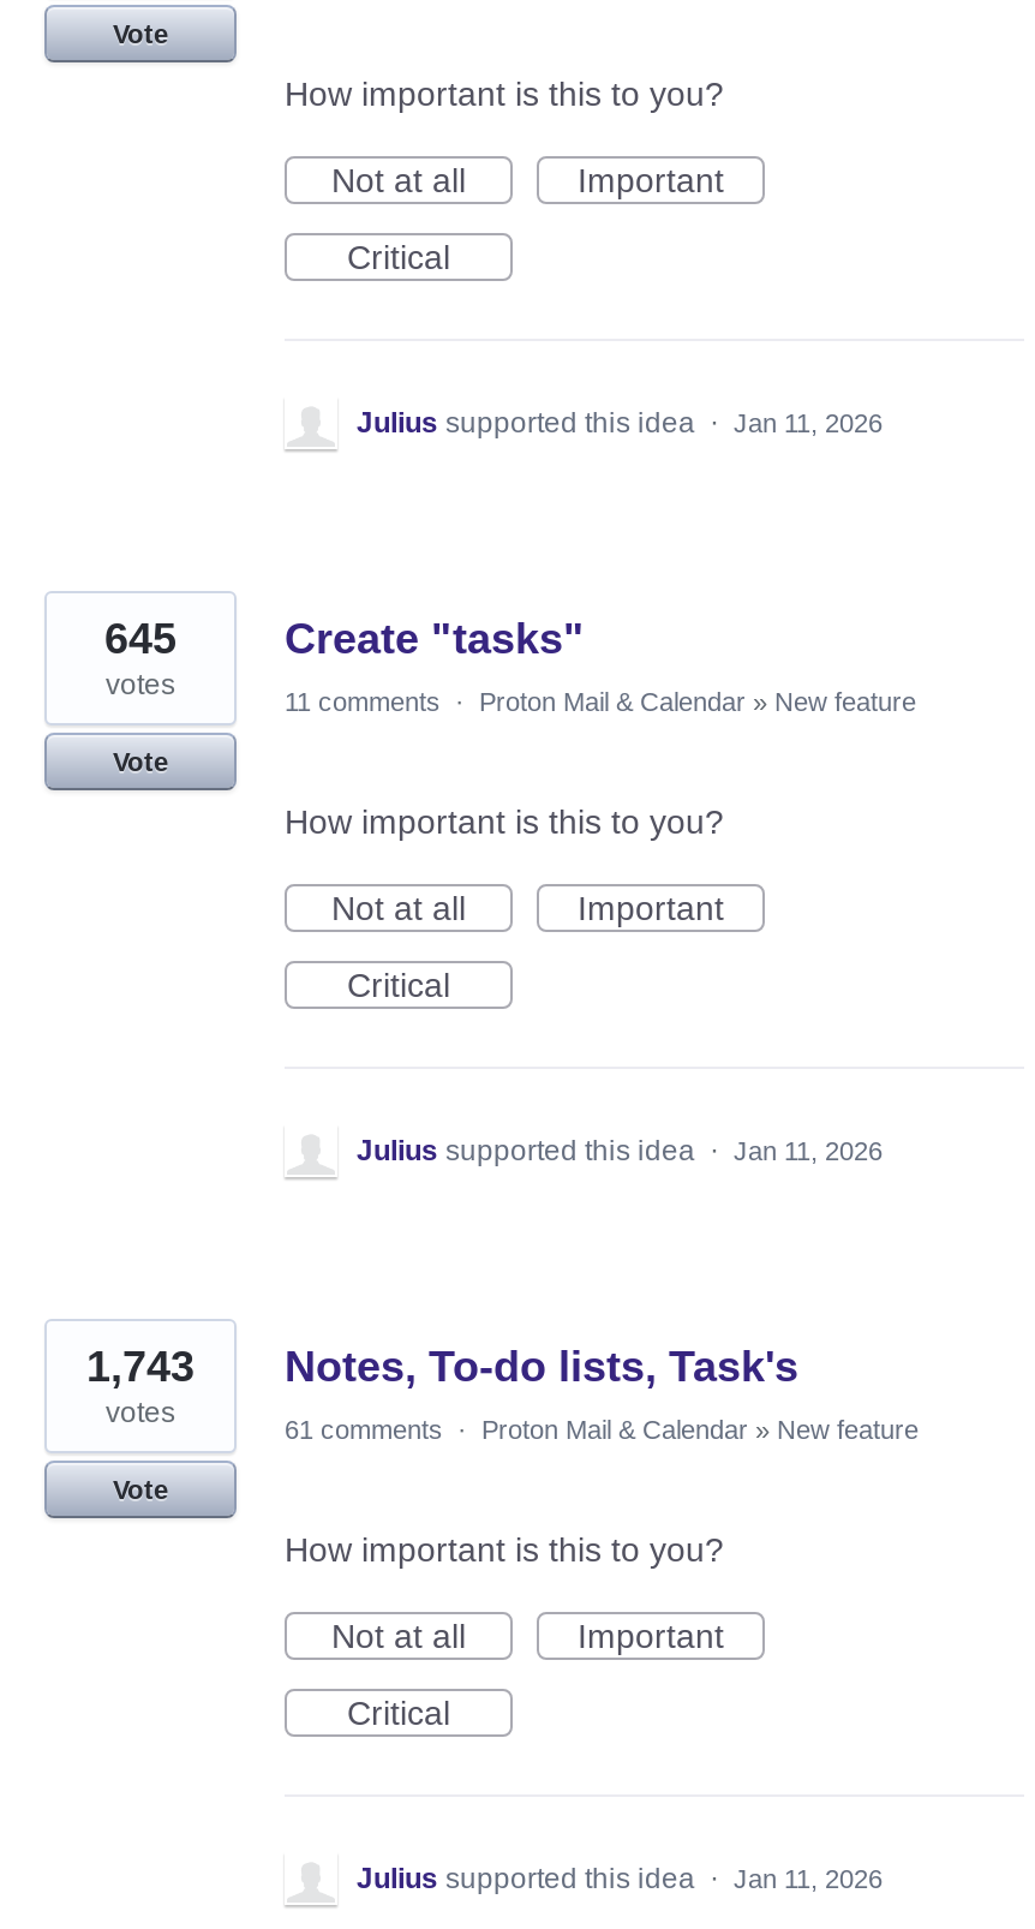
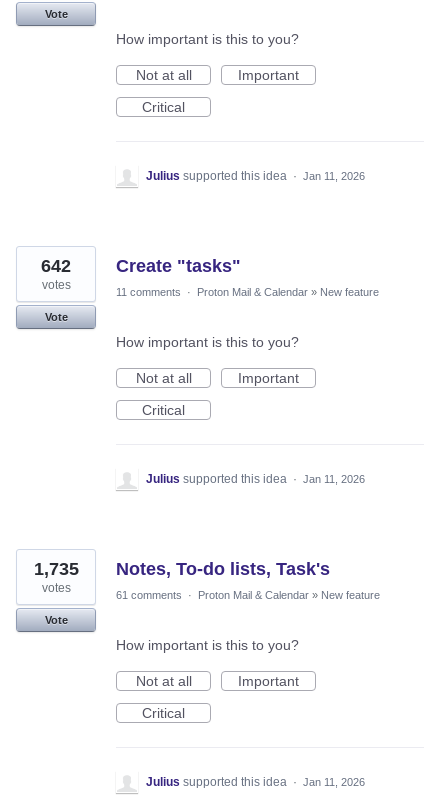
- 645
+ 642

- 1,743 Notes, To-do lists, Task's
+ 1,735 Notes, To-do lists, Task's
